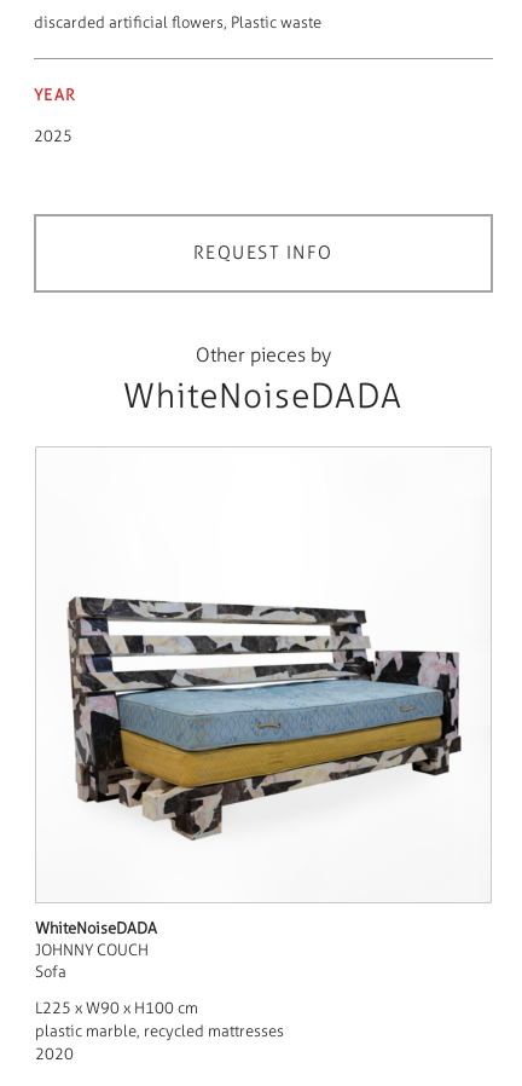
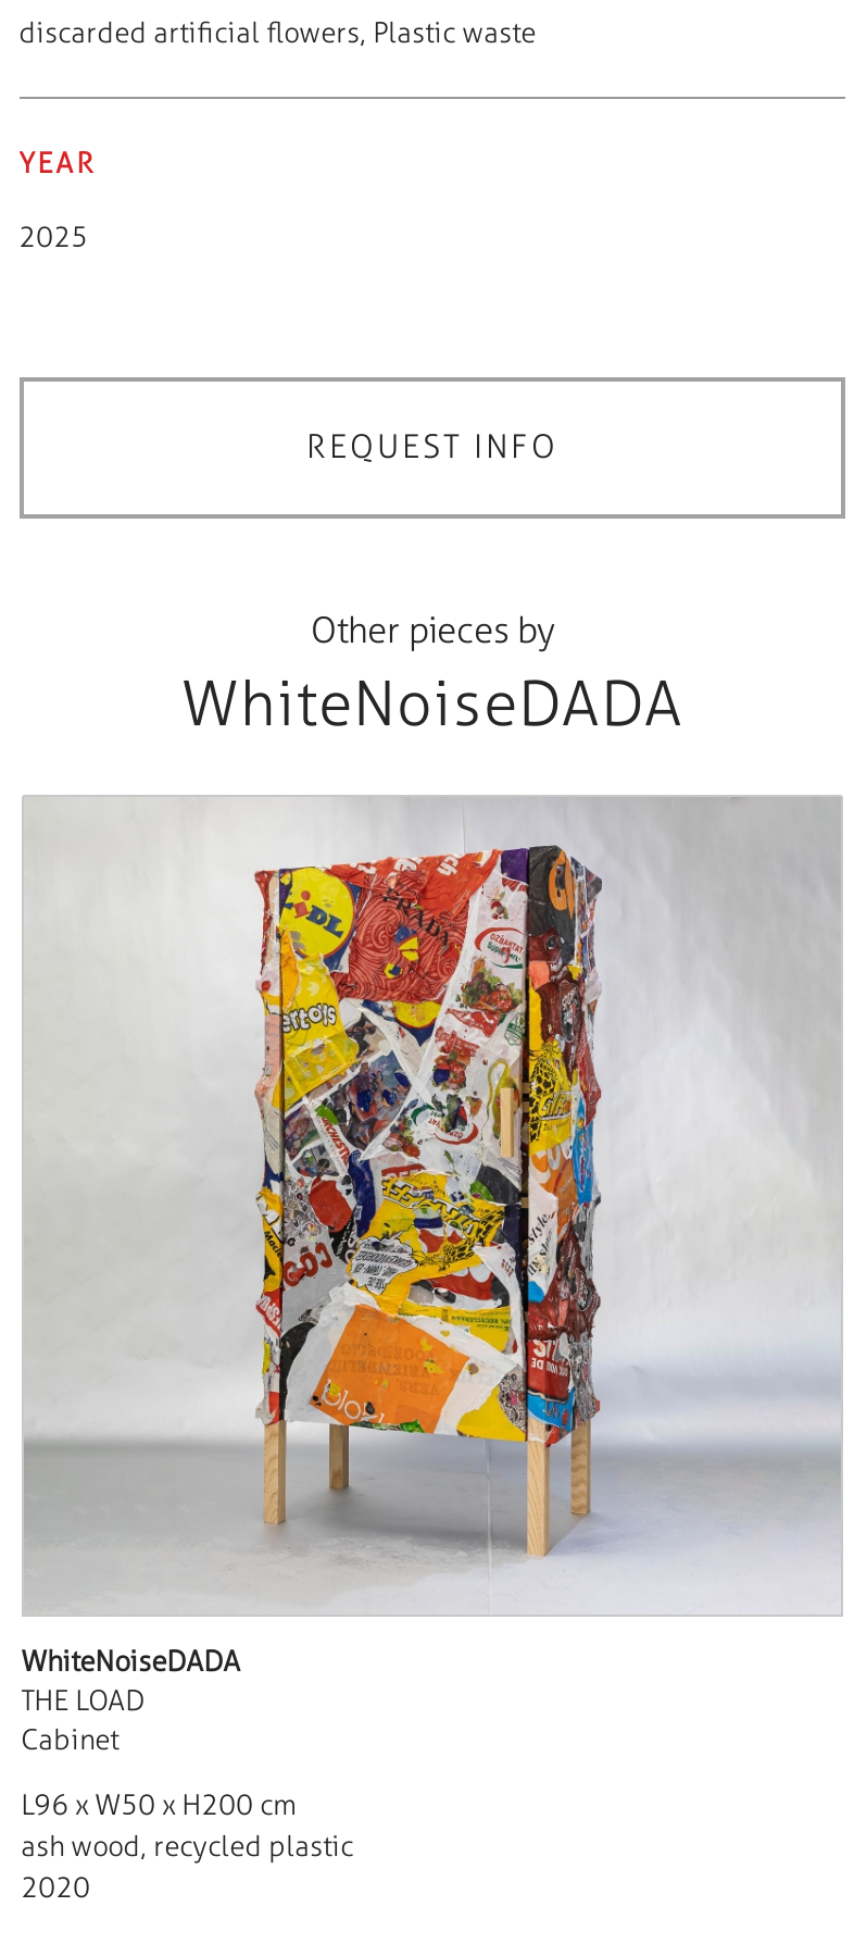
- [image]
- JOHNNY COUCH
- Sofa
+ [image]
+ THE LOAD
+ Cabinet

- L225 x W90 x H100 cm
- plastic marble, recycled mattresses
+ L96 x W50 x H200 cm
+ ash wood, recycled plastic
